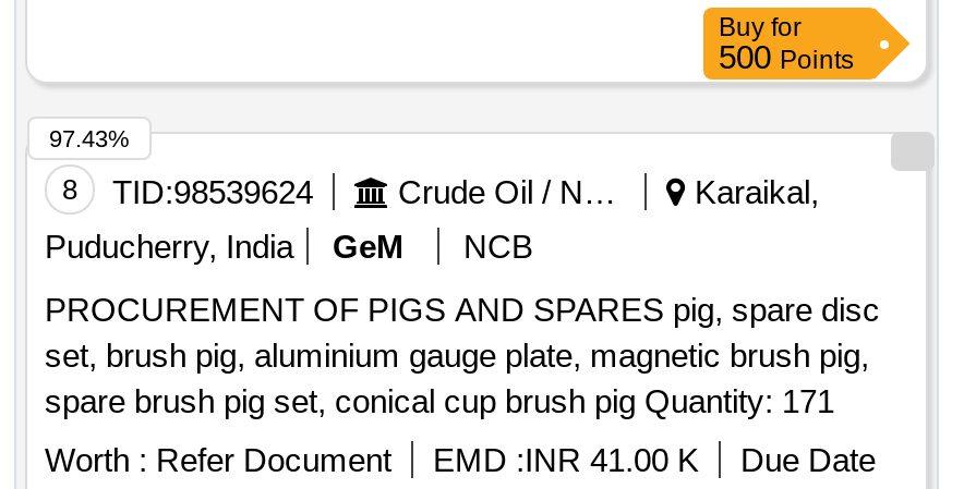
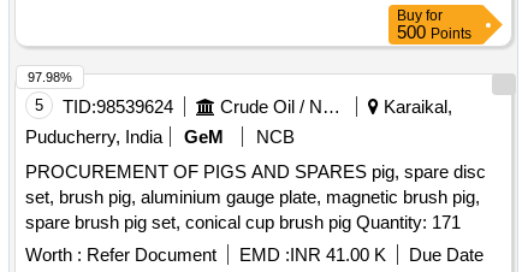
- 97.43%
+ 97.98%

- 8 TID:98539624
+ 5 TID:98539624
